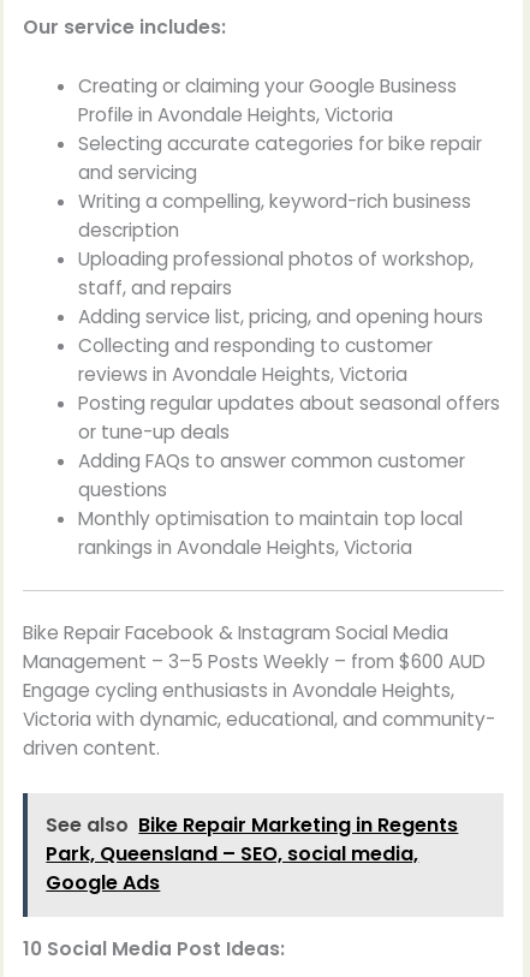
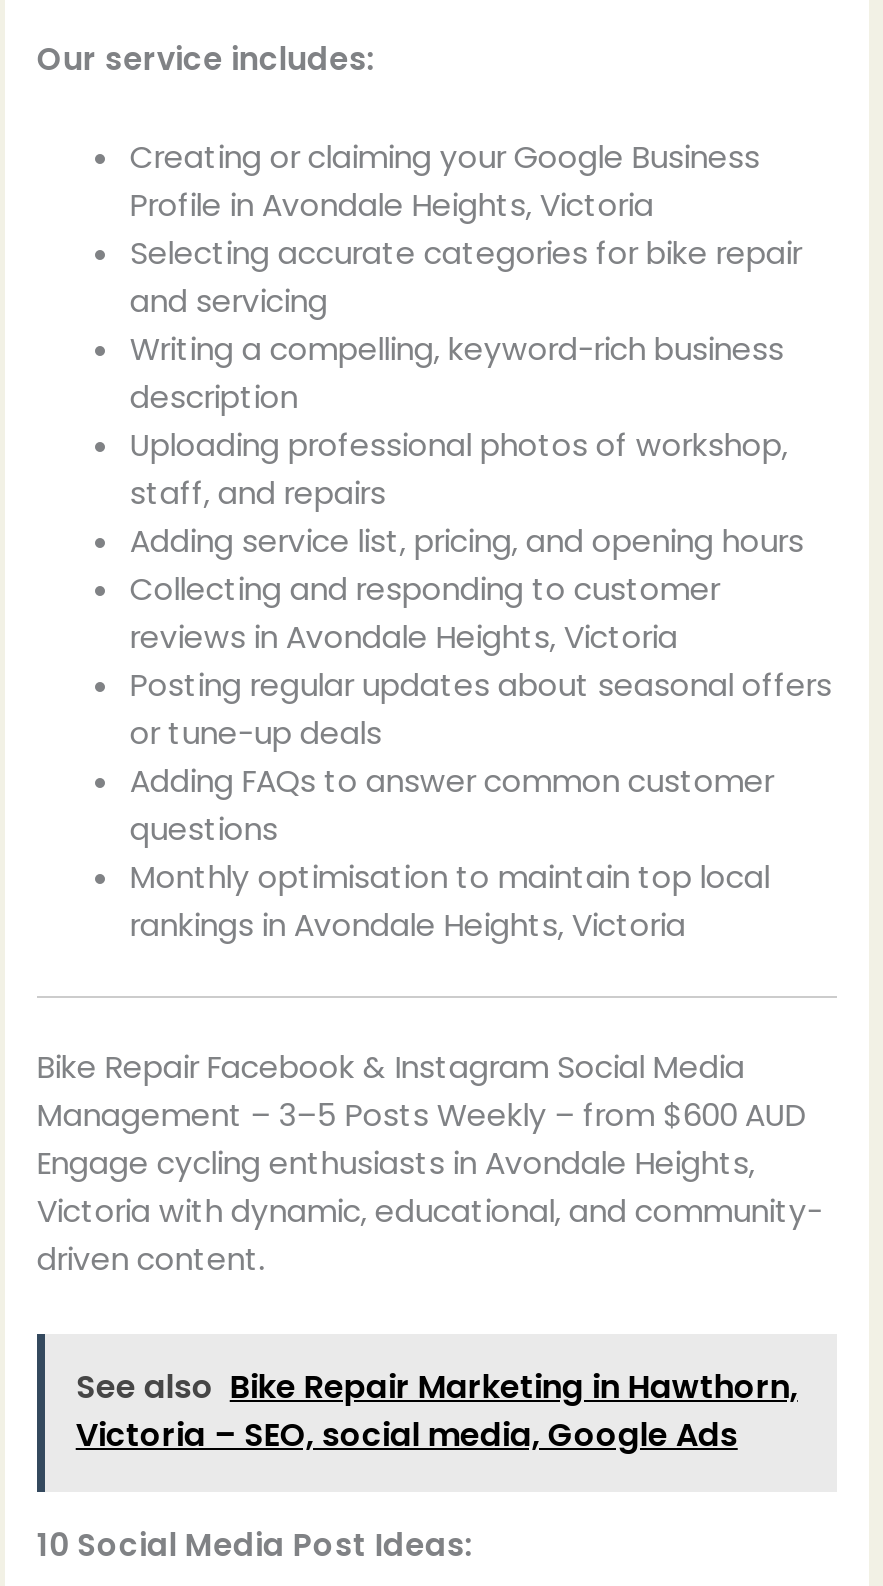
- See also Bike Repair Marketing in Regents
- Park, Queensland – SEO, social media,
- Google Ads
+ See also Bike Repair Marketing in Hawthorn,
+ Victoria – SEO, social media, Google Ads
